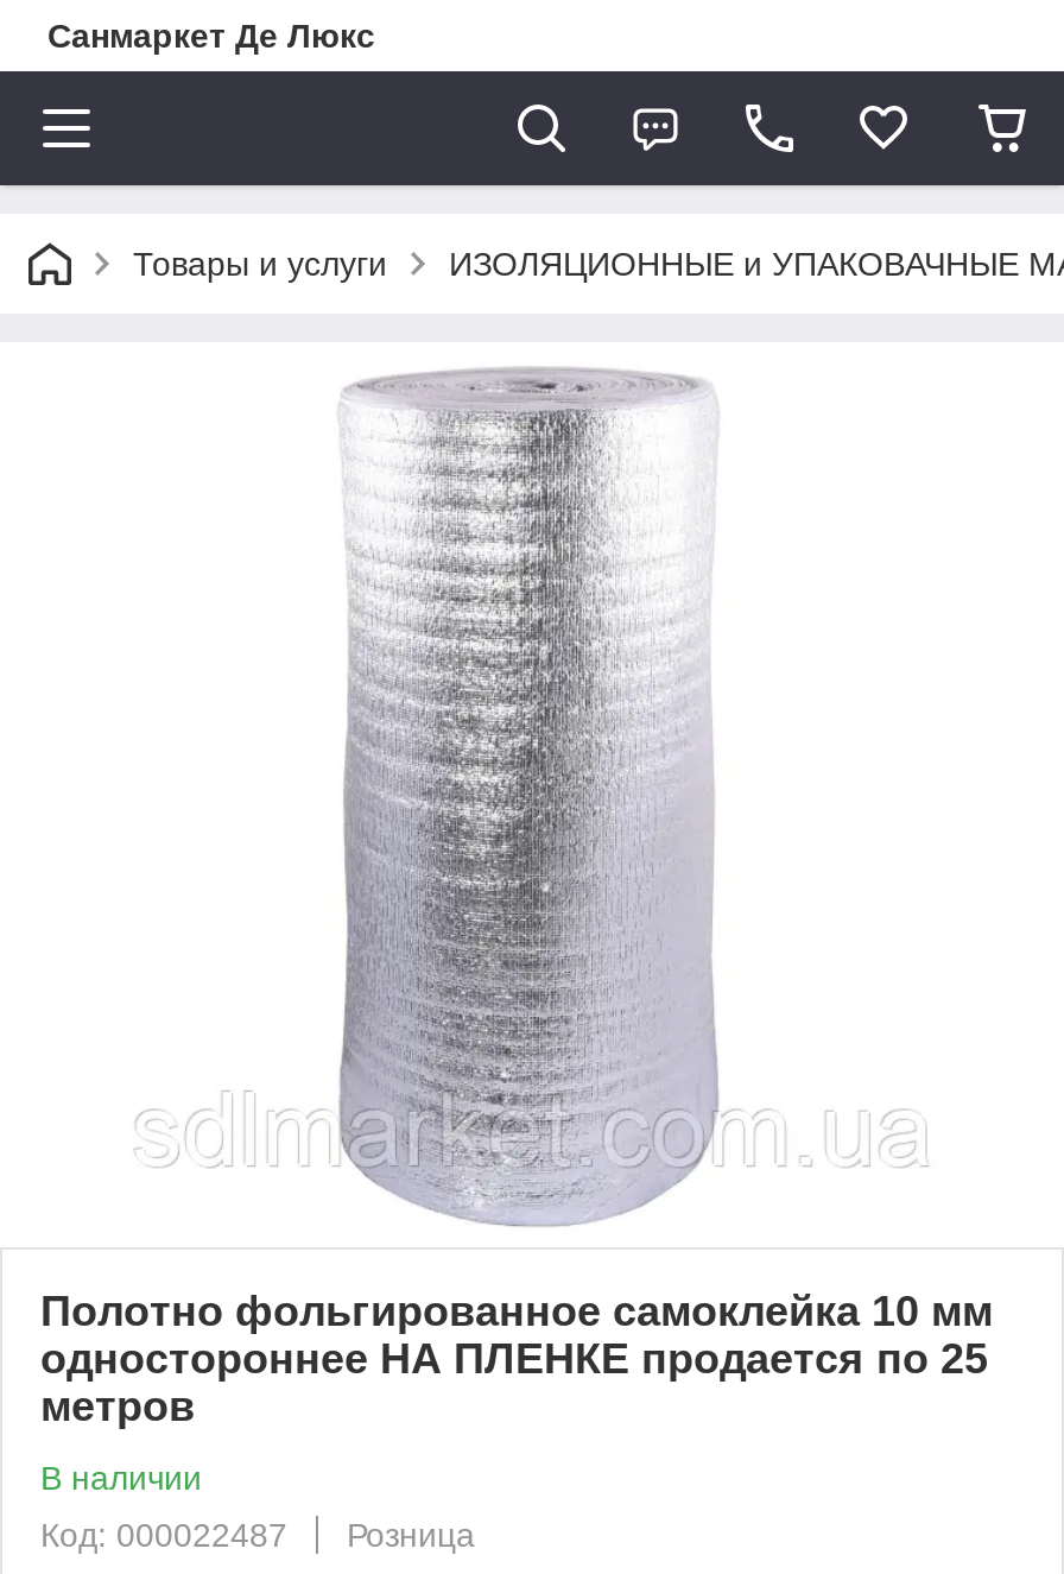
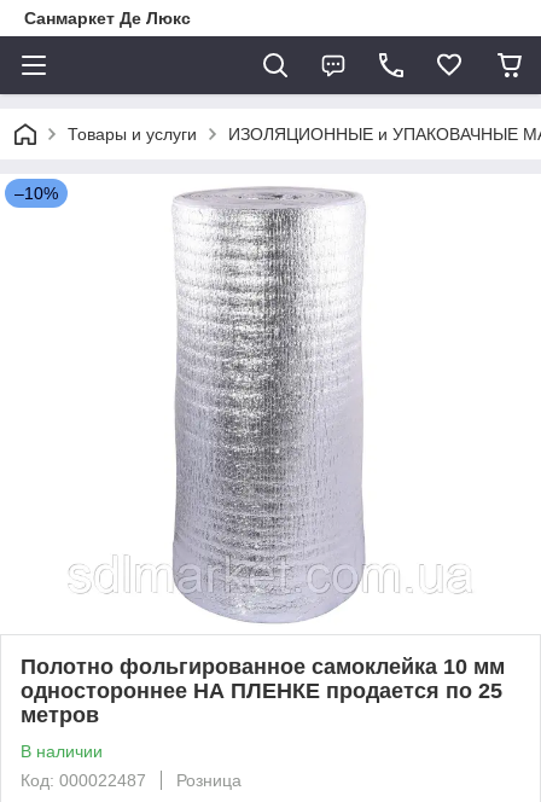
+ –10%
